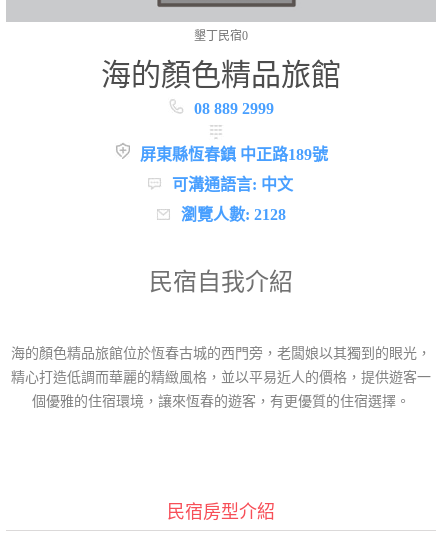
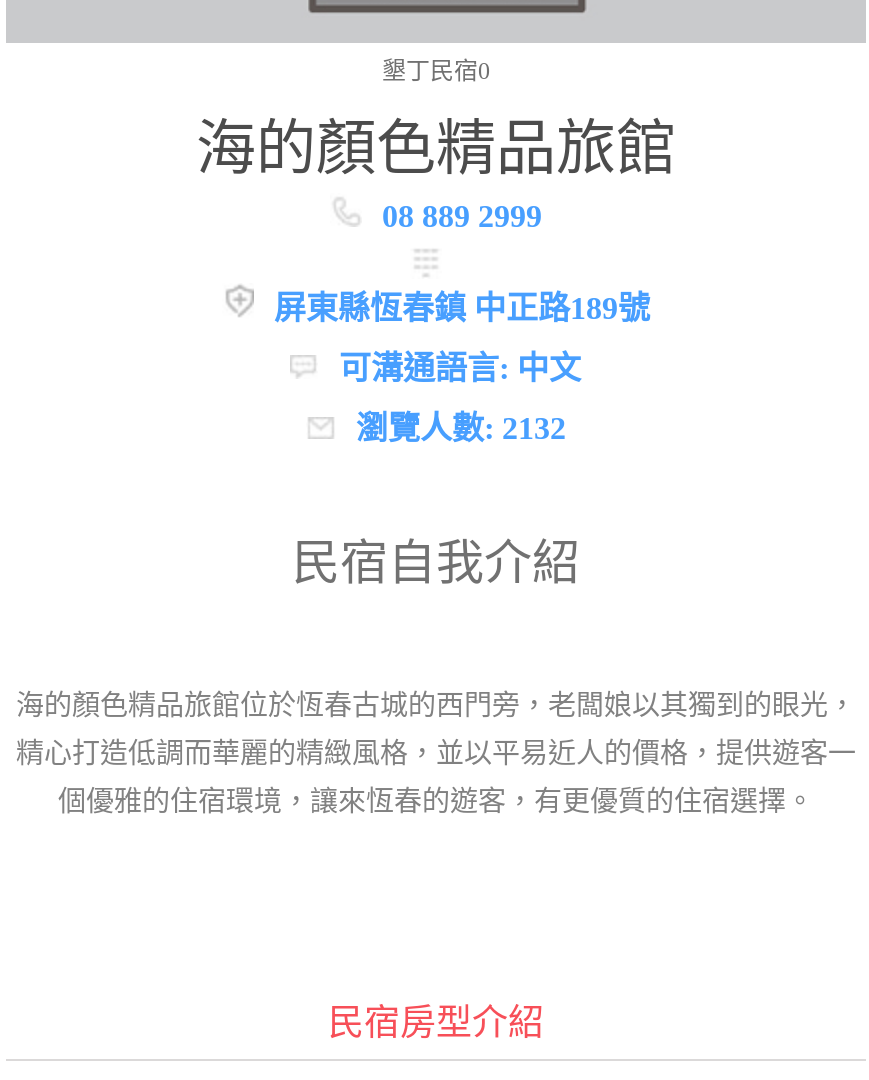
- 瀏覽人數: 2128
+ 瀏覽人數: 2132
